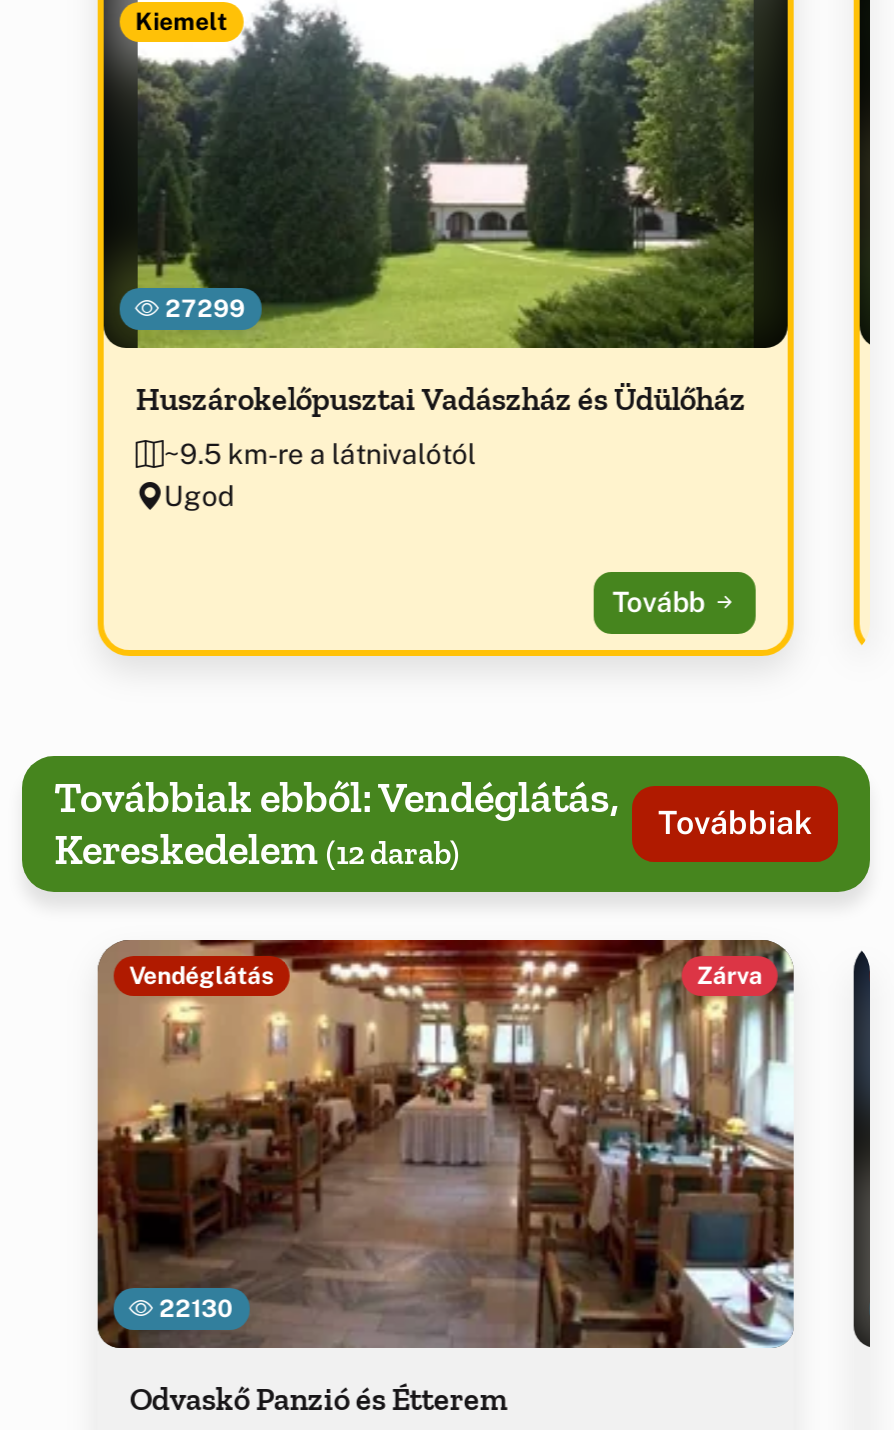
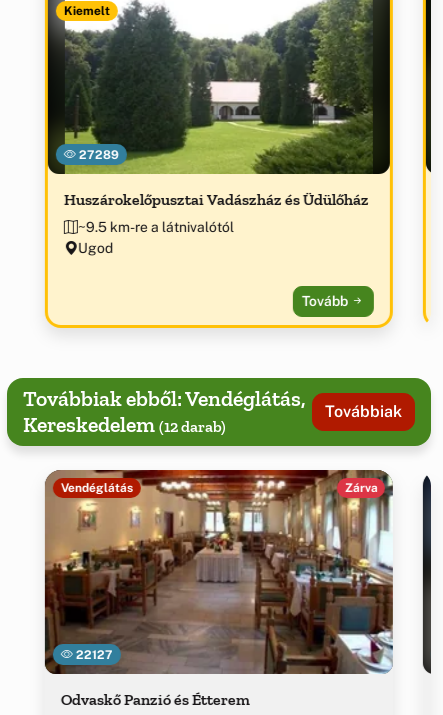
- 27299
+ 27289

- 22130
+ 22127
